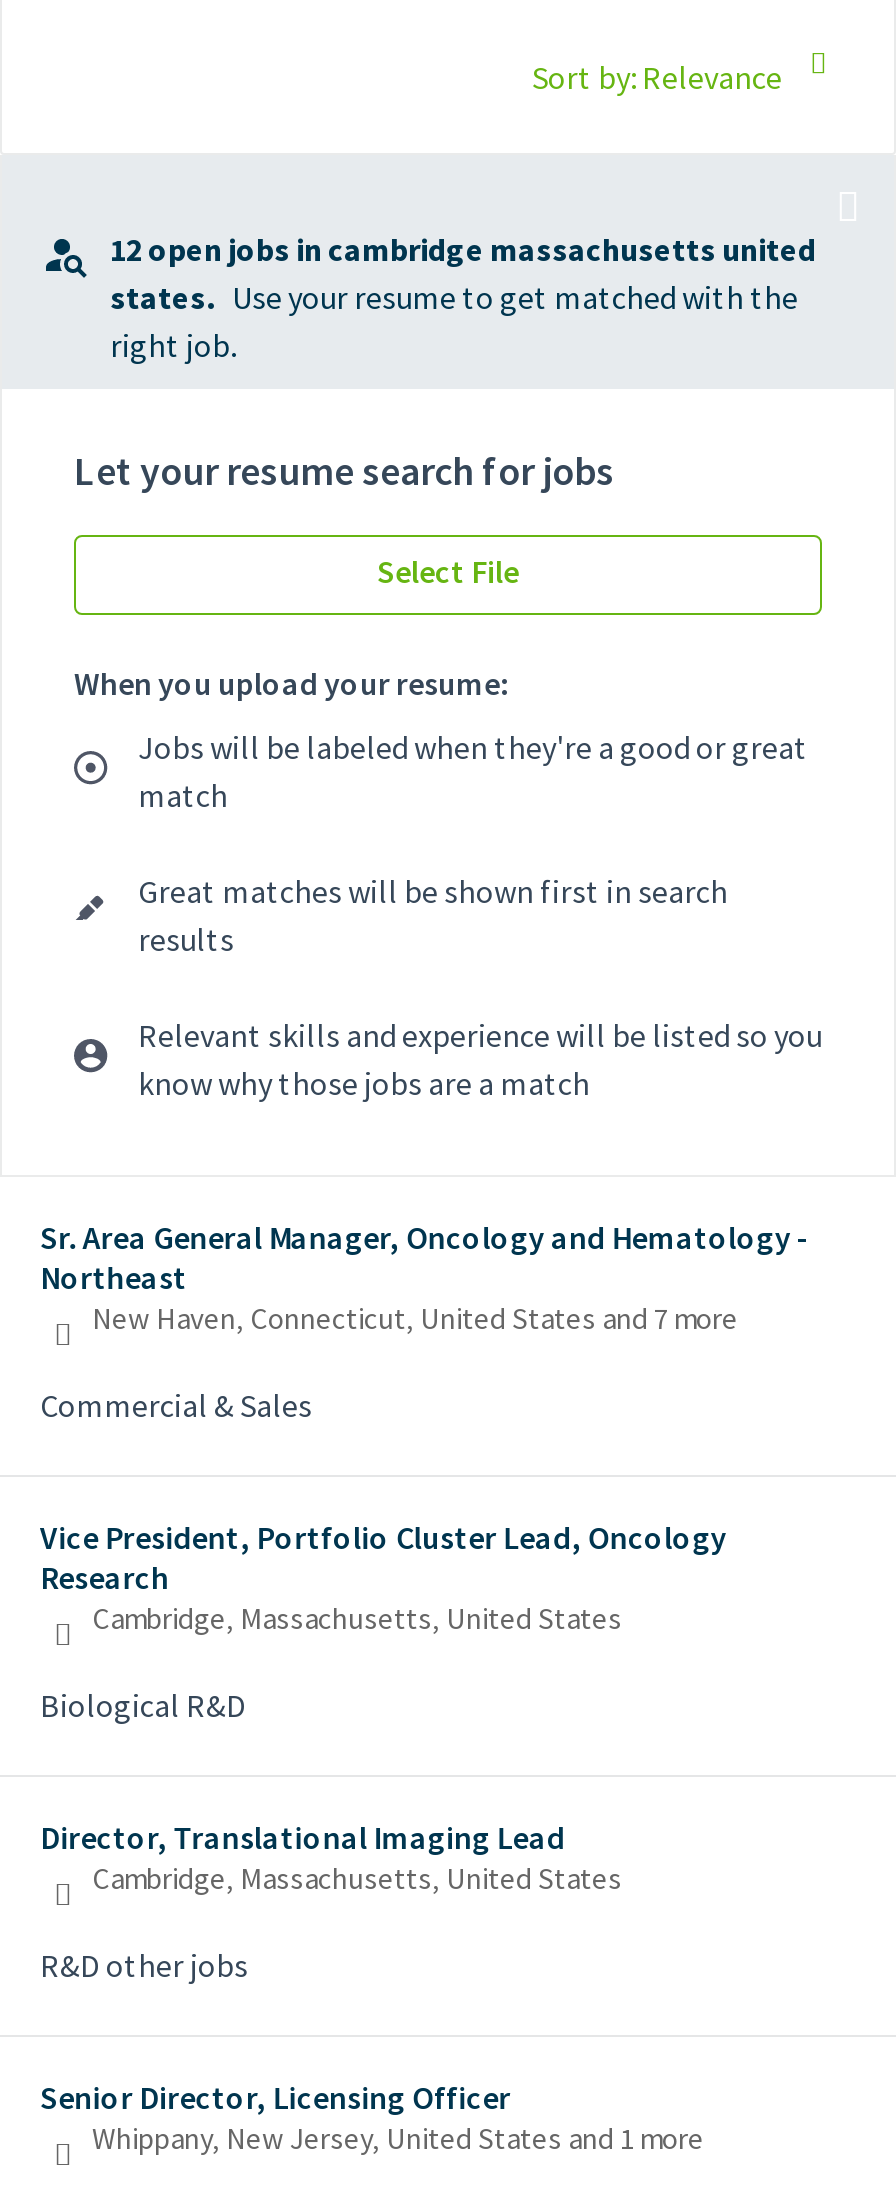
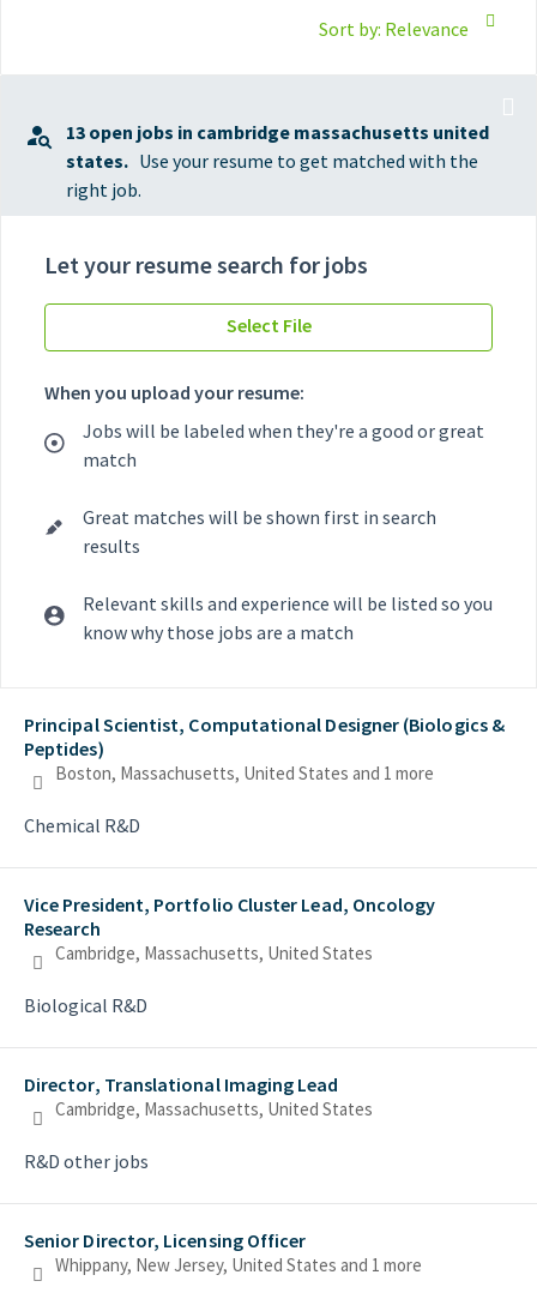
- 12 open jobs in cambridge massachusetts united
+ 13 open jobs in cambridge massachusetts united

- Sr. Area General Manager, Oncology and Hematology -
- Northeast
- New Haven, Connecticut, United States and 7 more
+ Principal Scientist, Computational Designer (Biologics &
+ Peptides)
+ Boston, Massachusetts, United States and 1 more

- Commercial & Sales
+ Chemical R&D
